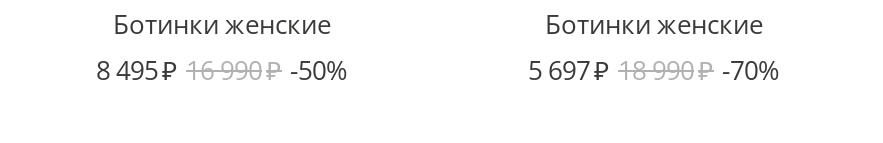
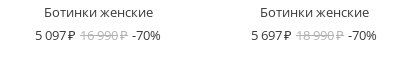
- 8 495
+ 5 097

- -50%
+ -70%
